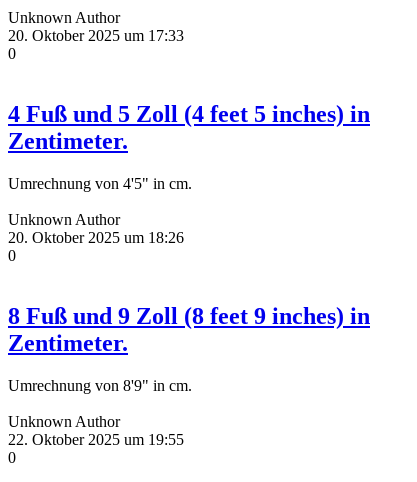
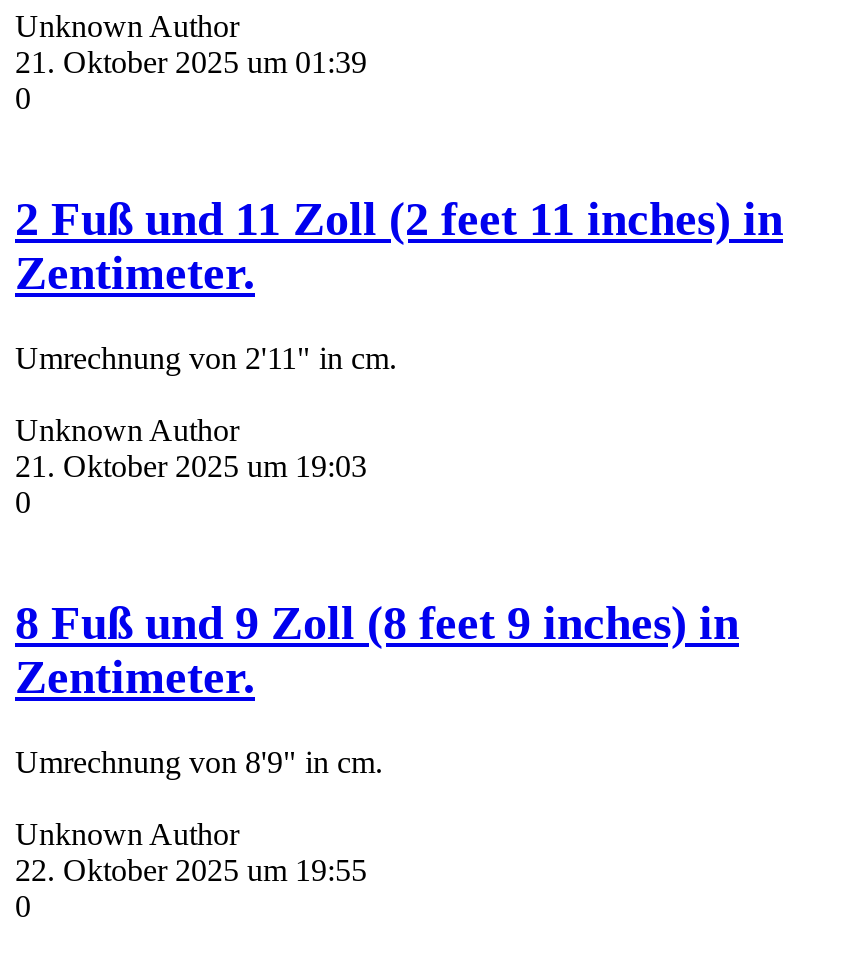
- 20. Oktober 2025 um 17:33
+ 21. Oktober 2025 um 01:39

- 4 Fuß und 5 Zoll (4 feet 5 inches) in
+ 2 Fuß und 11 Zoll (2 feet 11 inches) in

- Umrechnung von 4'5" in cm.
+ Umrechnung von 2'11" in cm.

- 20. Oktober 2025 um 18:26
+ 21. Oktober 2025 um 19:03
